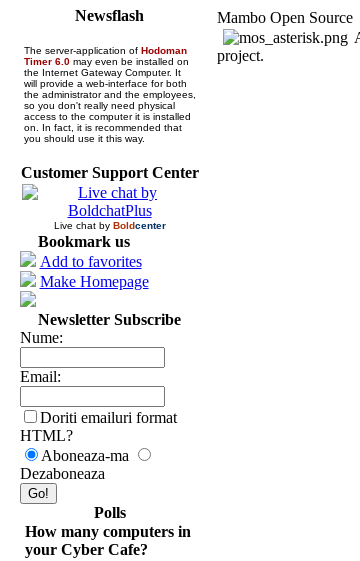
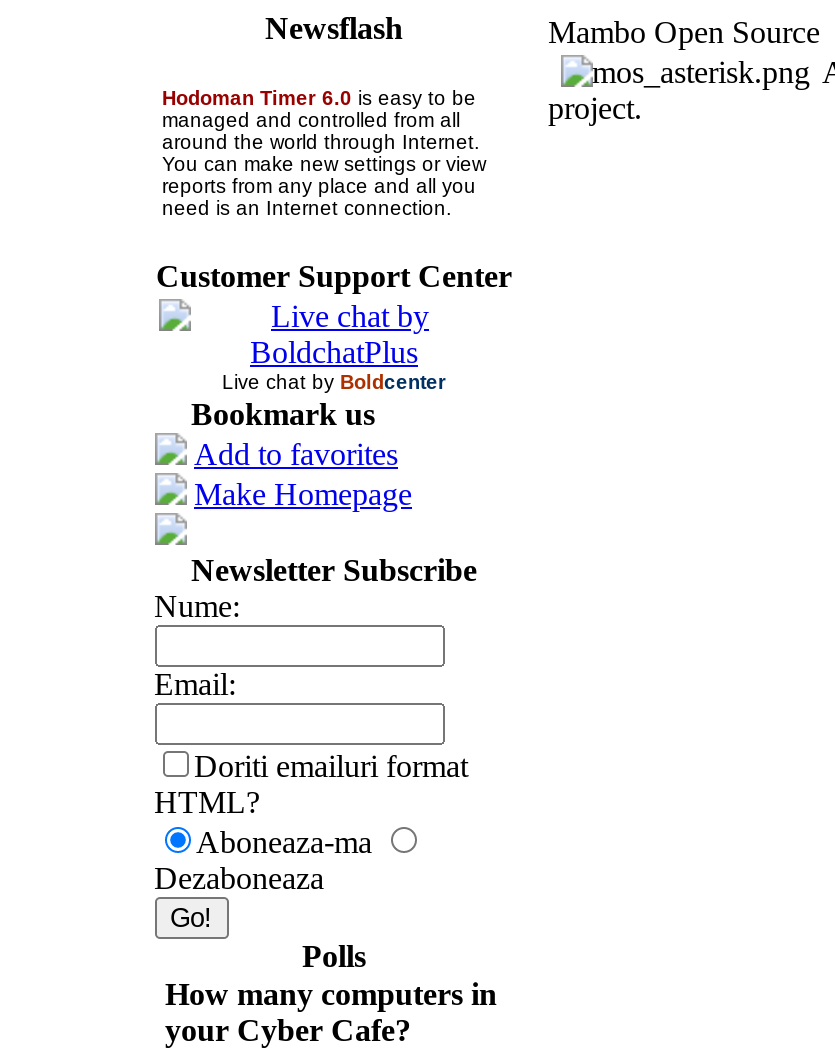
- The server-application of Hodoman
- Timer 6.0 may even be installed on
- the Internet Gateway Computer. It
- will provide a web-interface for both
- the administrator and the employees,
- so you don't really need physical
- access to the computer it is installed
- on. In fact, it is recommended that
- you should use it this way.
+ Hodoman Timer 6.0 is easy to be
+ managed and controlled from all
+ around the world through Internet.
+ You can make new settings or view
+ reports from any place and all you
+ need is an Internet connection.
